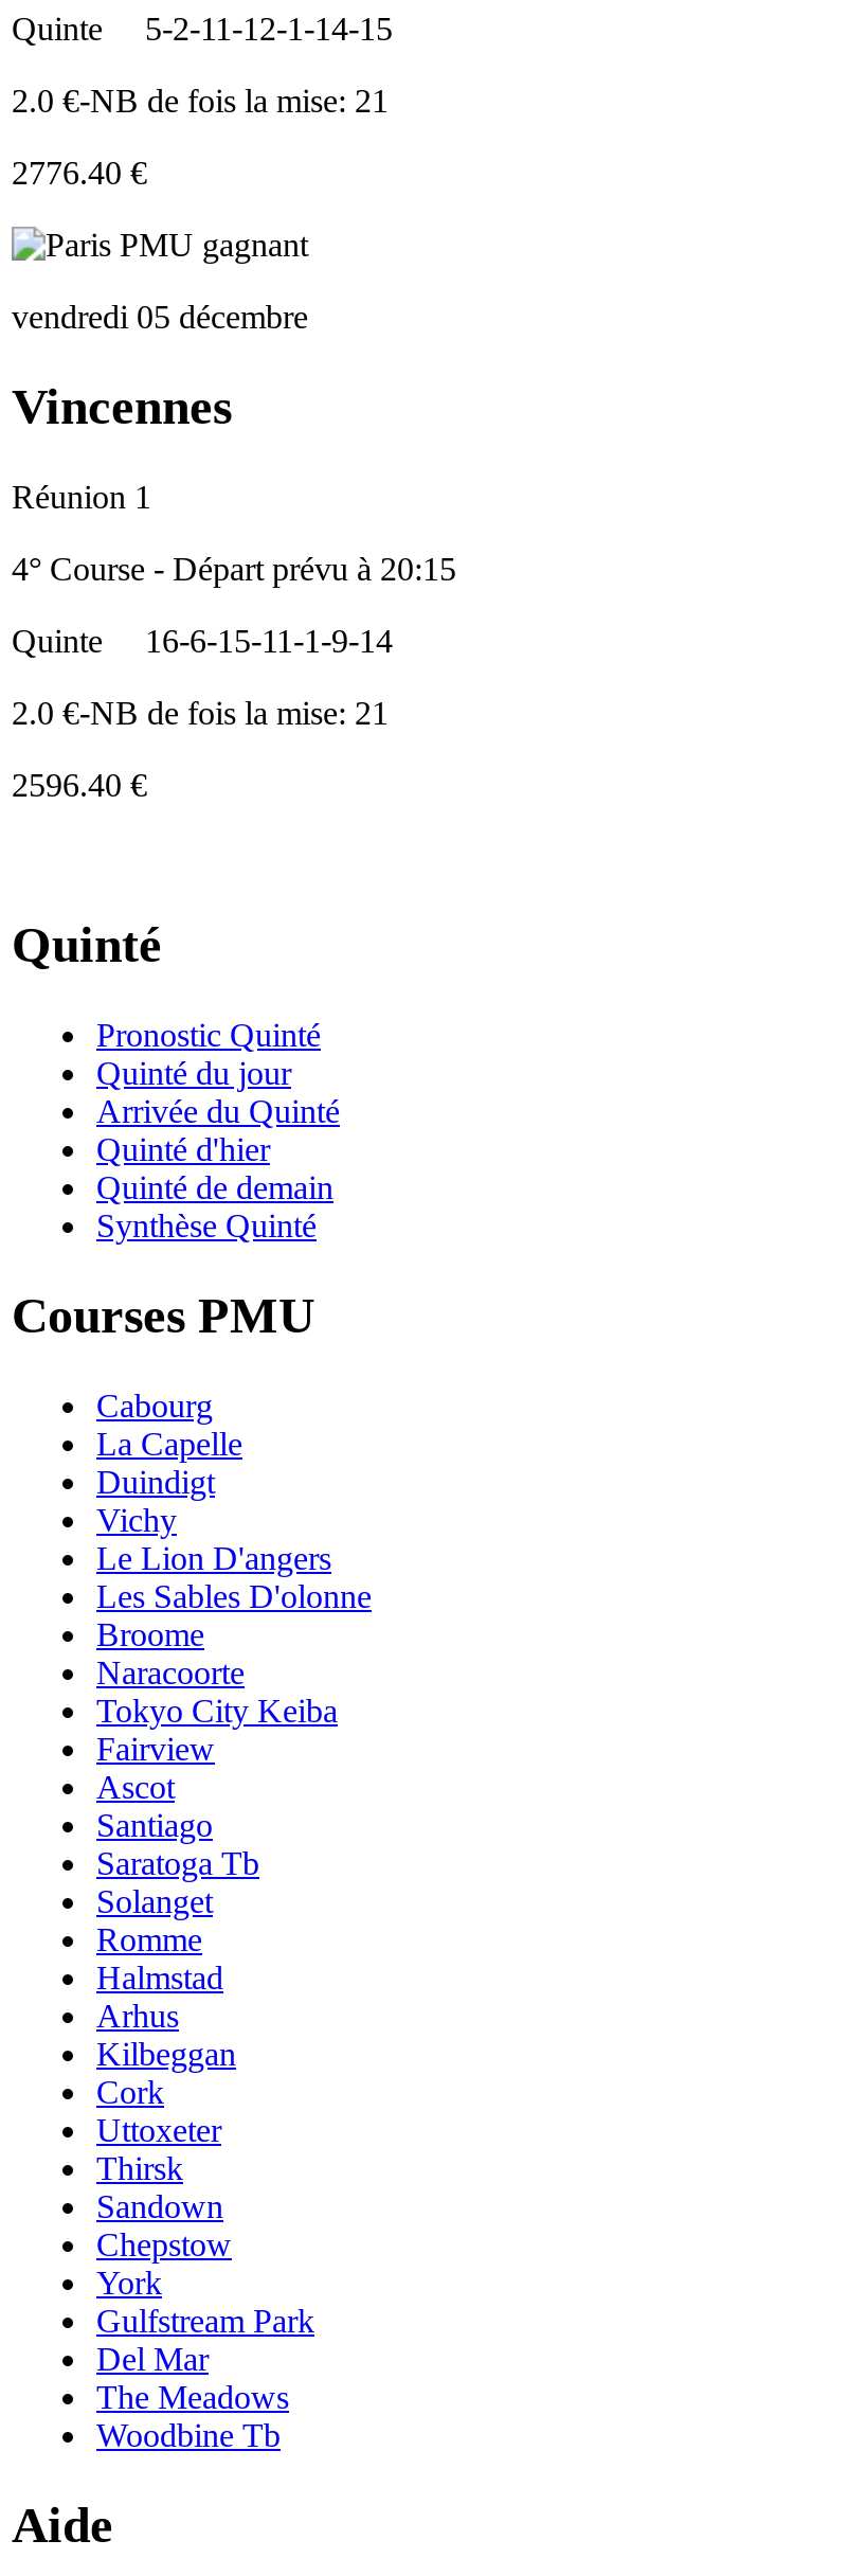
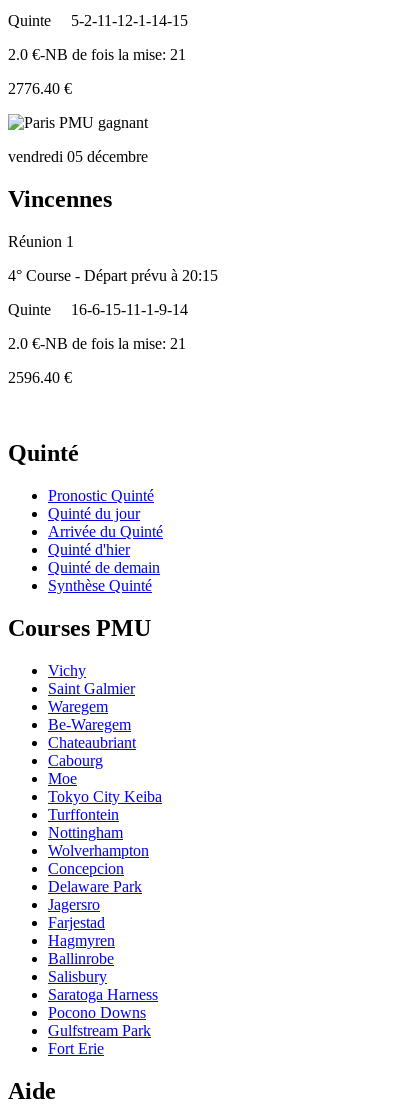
- Cabourg
- La Capelle
- Duindigt

- Le Lion D'angers
- Les Sables D'olonne
- Broome
- Naracoorte
+ Saint Galmier
+ Waregem
+ Be-Waregem
+ Chateaubriant
+ Cabourg
+ Moe

- Fairview
- Ascot
- Santiago
- Saratoga Tb
- Solanget
- Romme
- Halmstad
- Arhus
- Kilbeggan
- Cork
- Uttoxeter
- Thirsk
- Sandown
- Chepstow
- York
+ Turffontein
+ Nottingham
+ Wolverhampton
+ Concepcion
+ Delaware Park
+ Jagersro
+ Farjestad
+ Hagmyren
+ Ballinrobe
+ Salisbury
+ Saratoga Harness
+ Pocono Downs

- Del Mar
- The Meadows
- Woodbine Tb
+ Fort Erie
